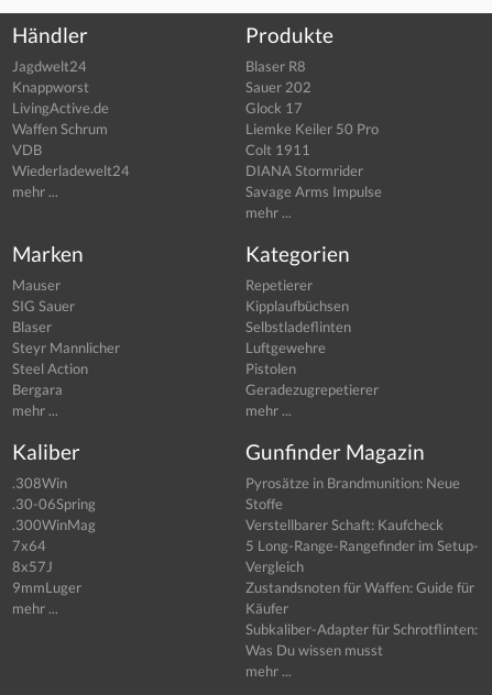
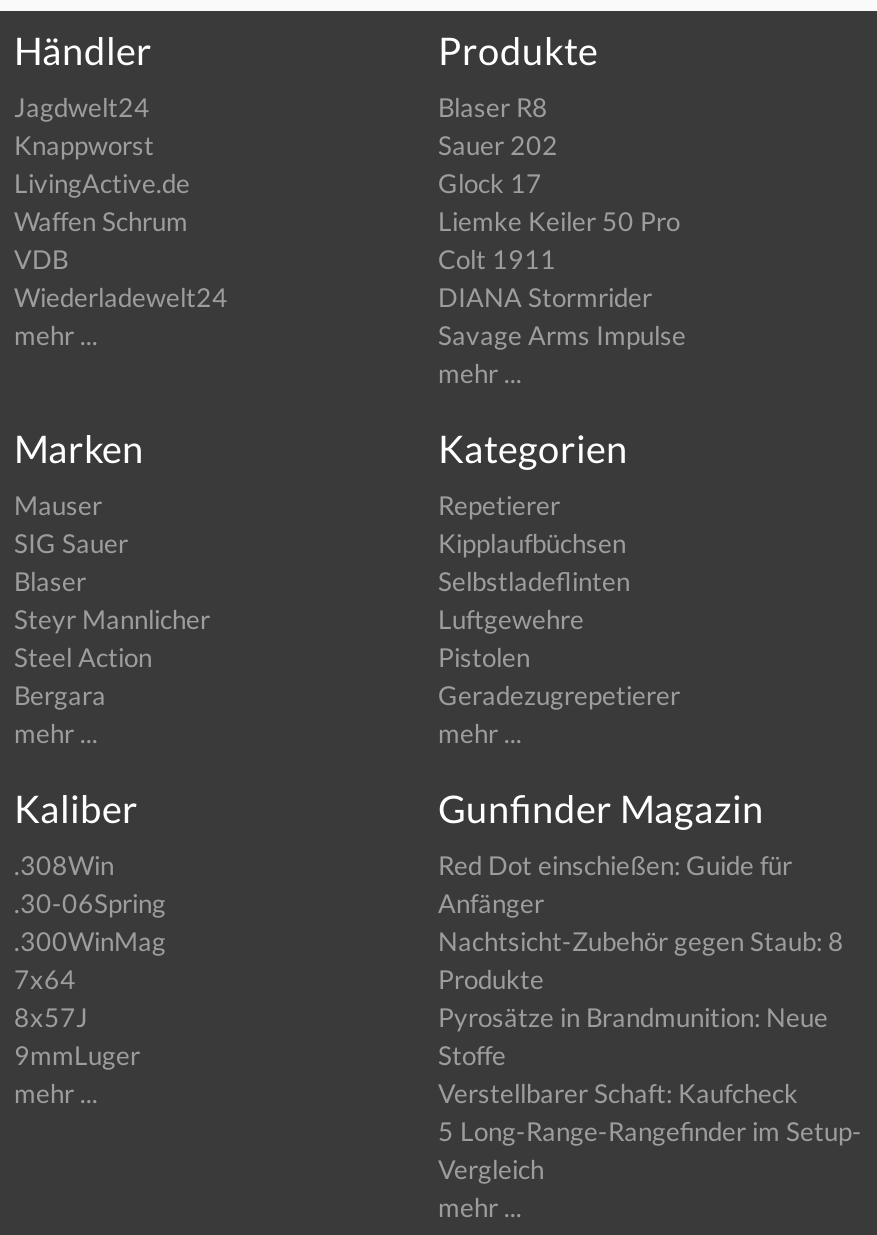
moved down: Pyrosätze in Brandmunition: Neue | Stoffe | Verstellbarer Schaft: Kaufcheck | 5 Long-Range-Rangefinder im Setup- | Vergleich

+ Red Dot einschießen: Guide für
+ Anfänger
+ Nachtsicht-Zubehör gegen Staub: 8
+ Produkte

- Zustandsnoten für Waffen: Guide für
- Käufer
- Subkaliber-Adapter für Schrotflinten:
- Was Du wissen musst
